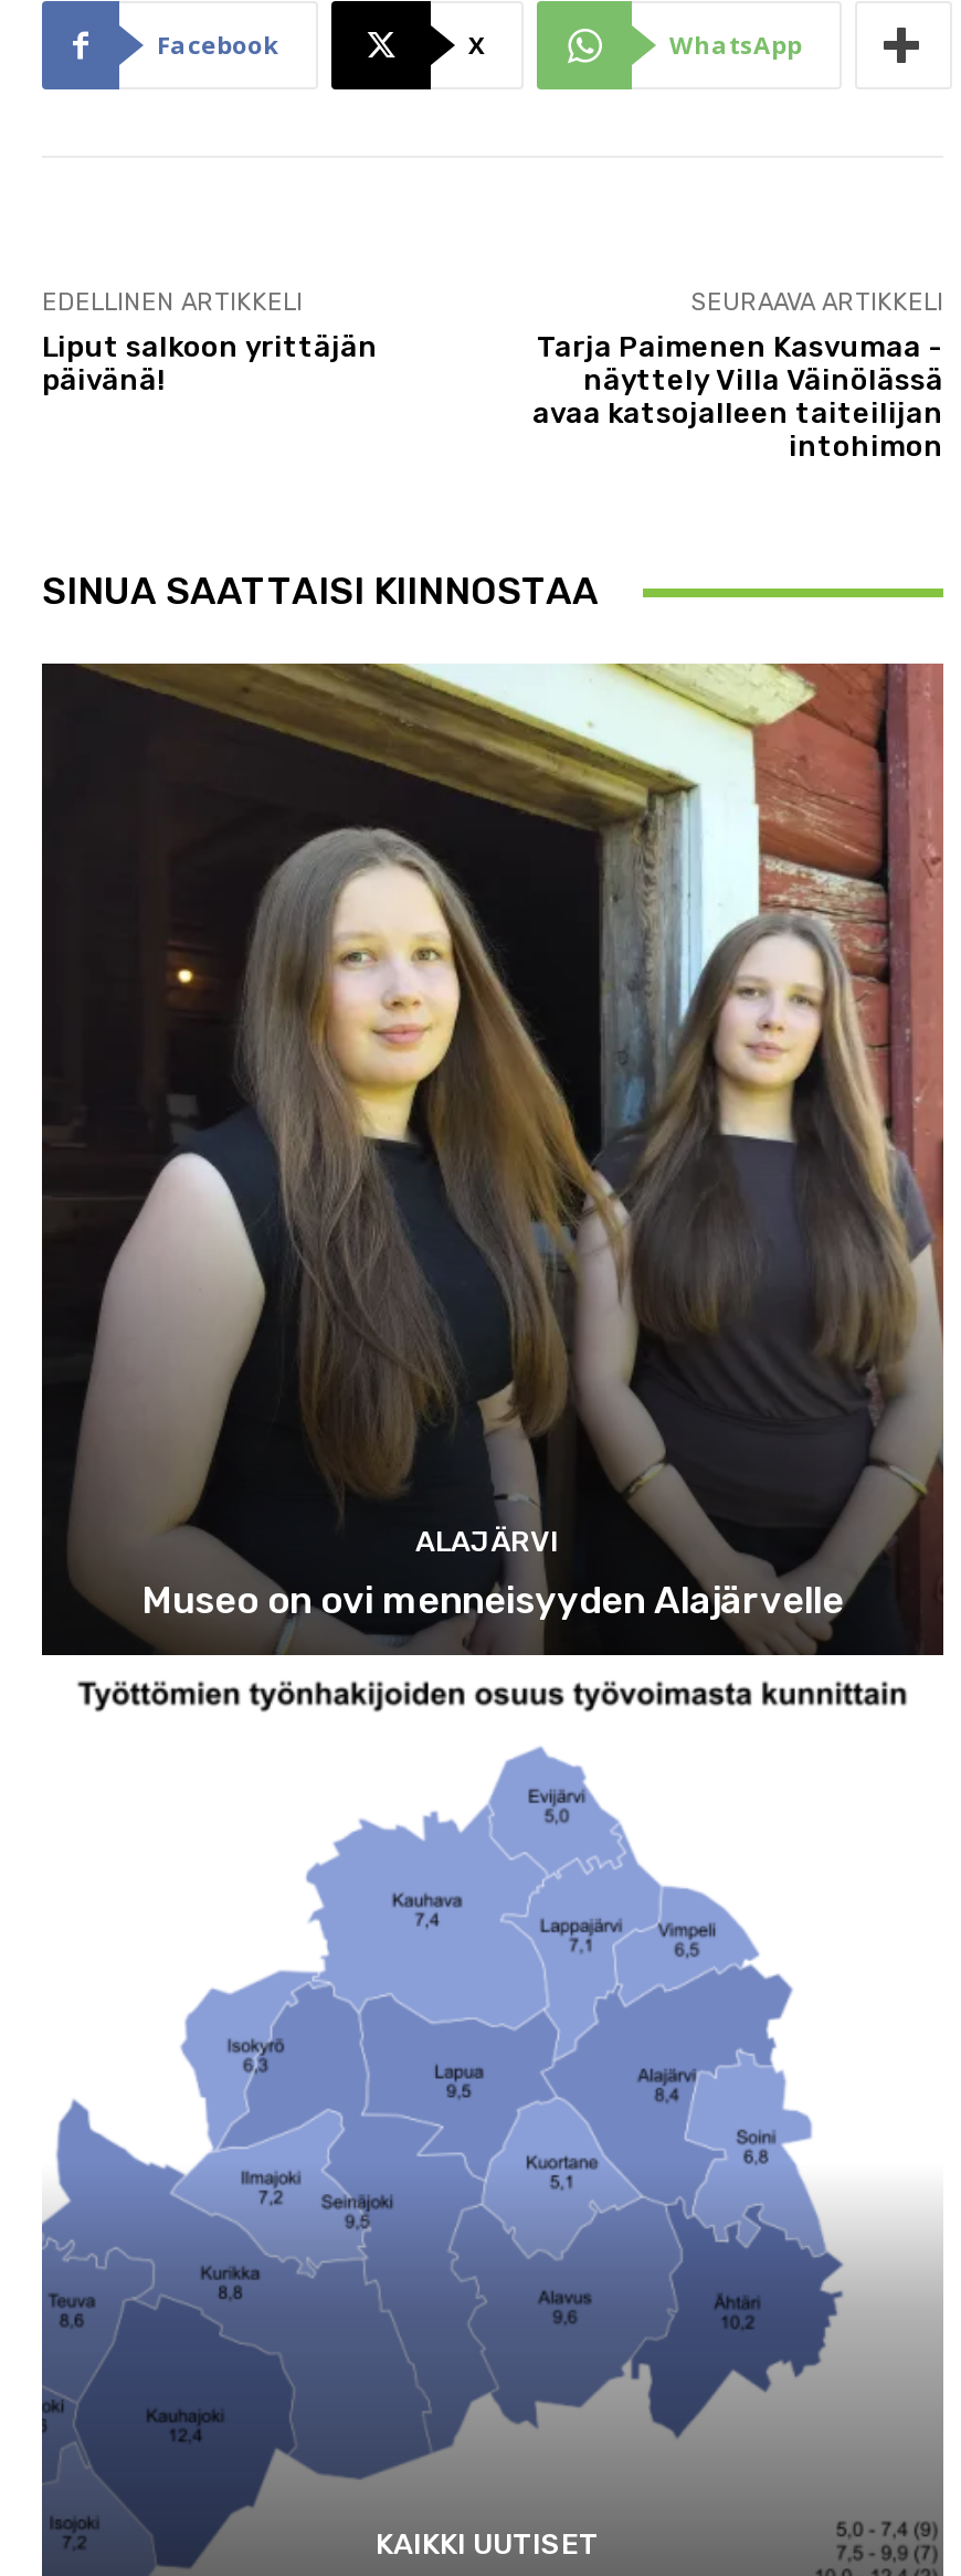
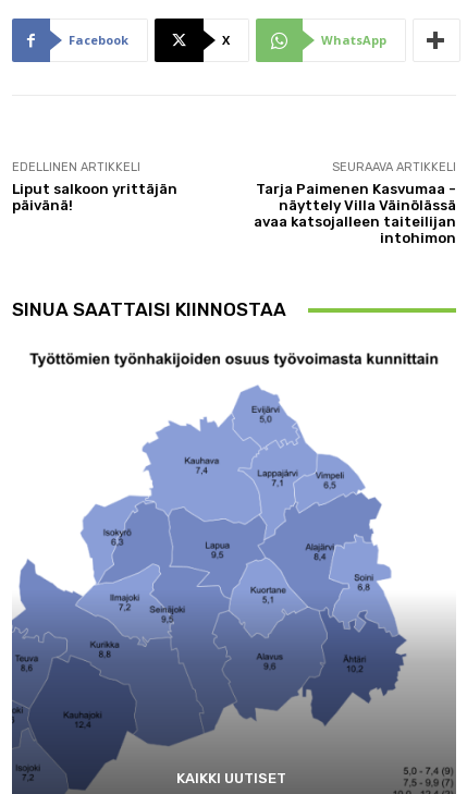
- [image]
- ALAJÄRVI
- Museo on ovi menneisyyden Alajärvelle
